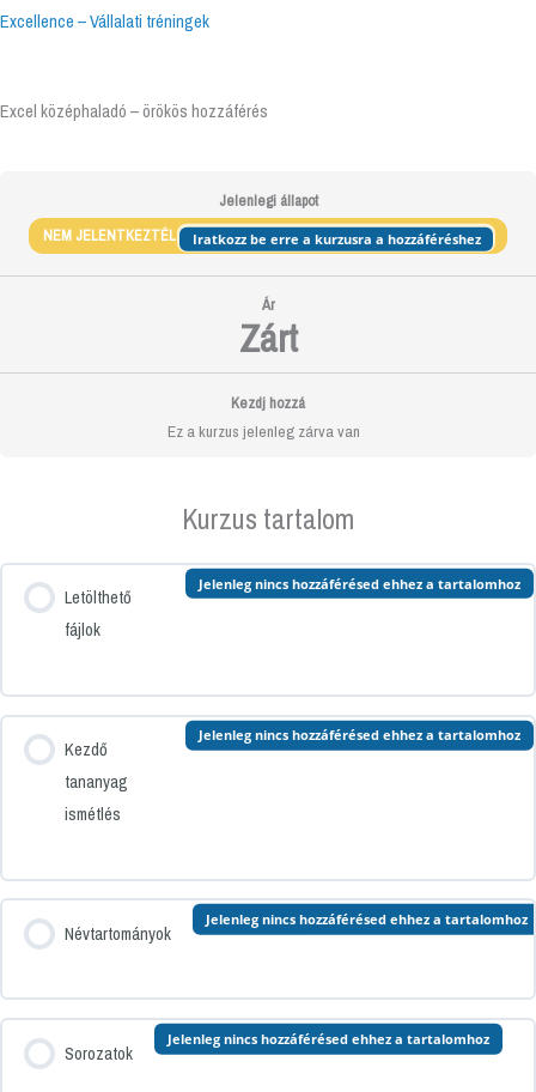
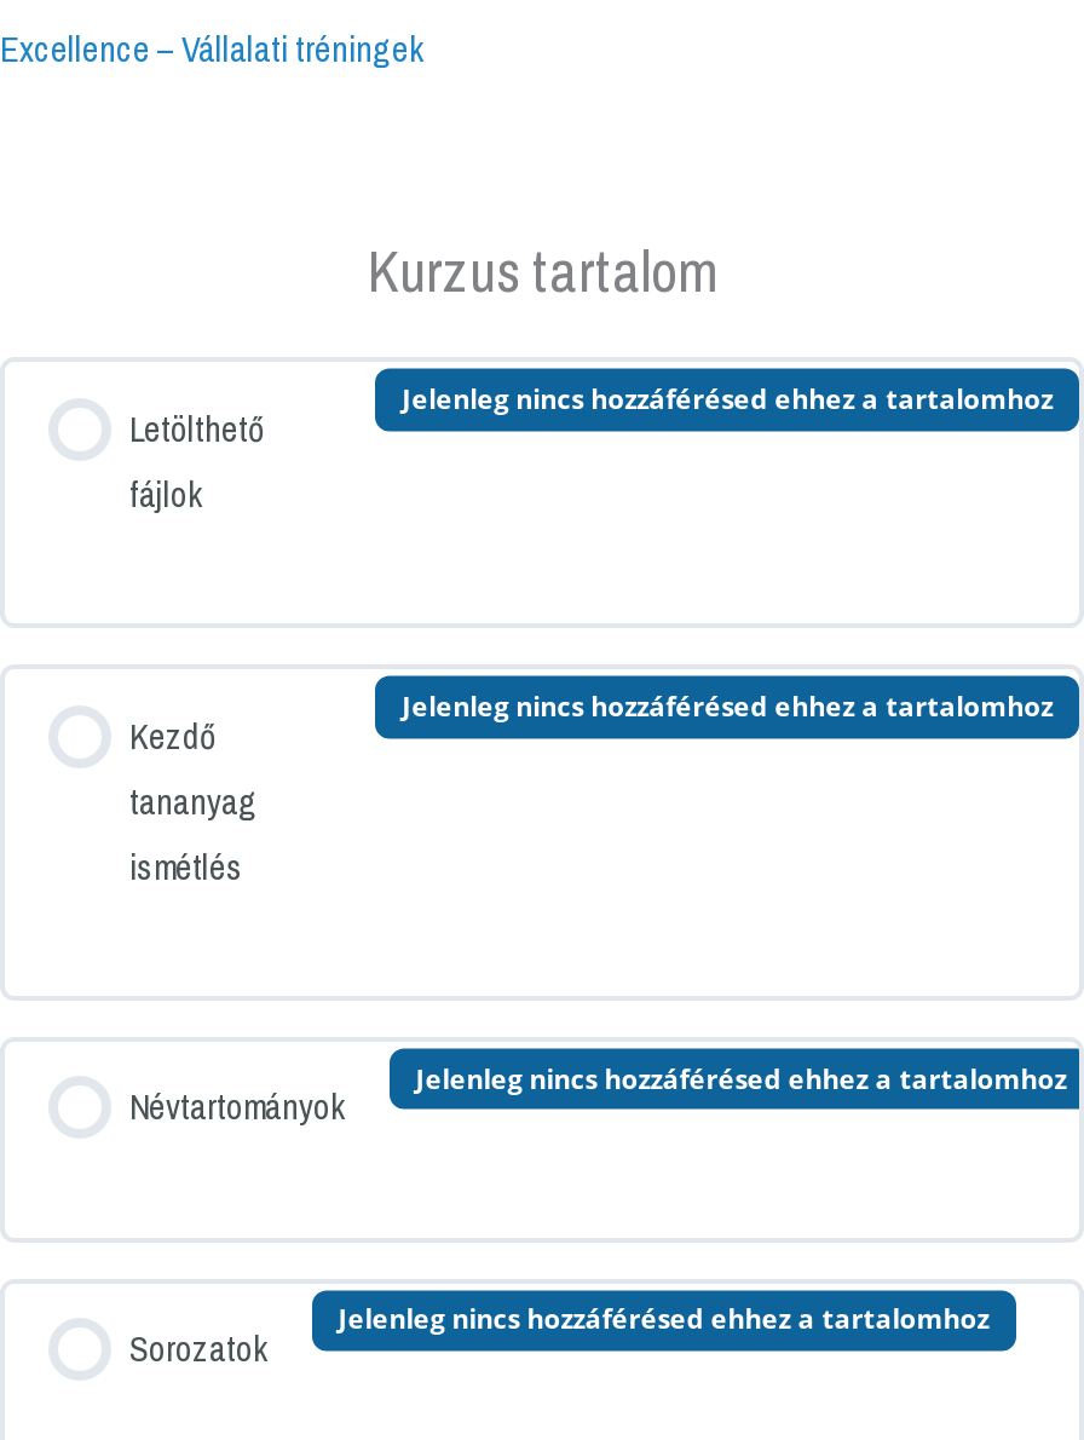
- Excel középhaladó – örökös hozzáférés

- Jelenlegi állapot
- NEM JELENTKEZTÉL
- Iratkozz be erre a kurzusra a hozzáféréshez
- Ár
- Zárt
- Kezdj hozzá
- Ez a kurzus jelenleg zárva van
